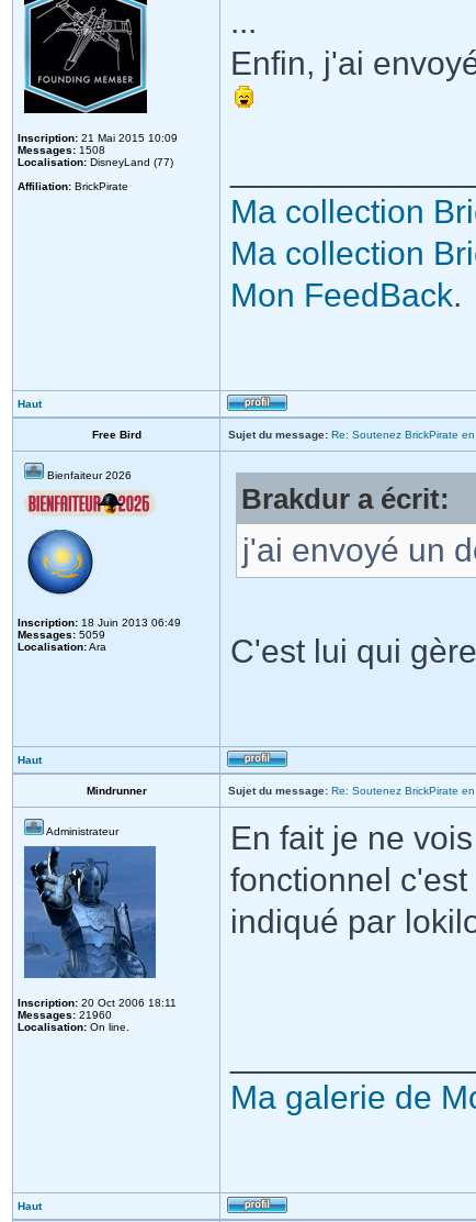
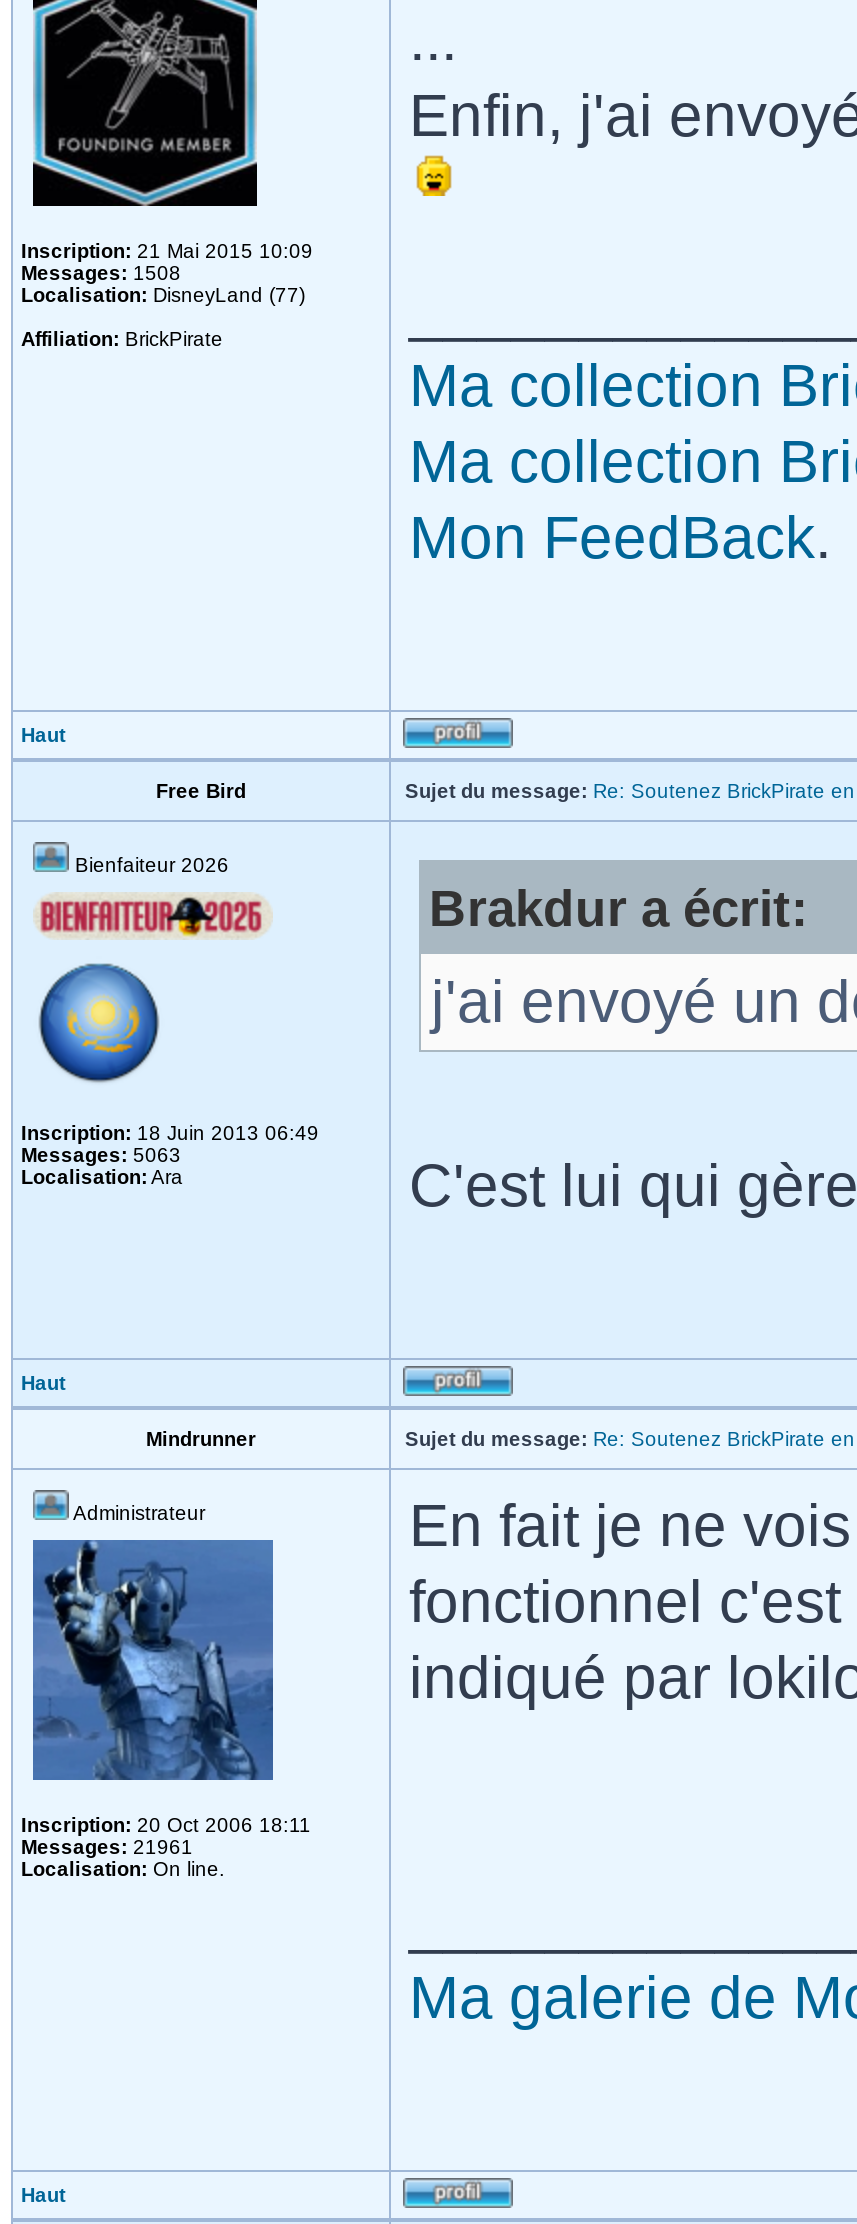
- Messages: 5059
+ Messages: 5063

- Messages: 21960
+ Messages: 21961
